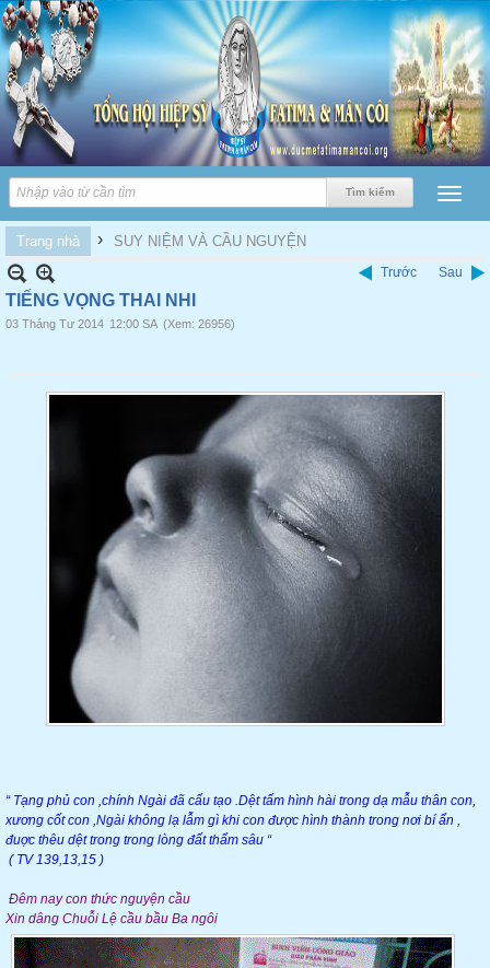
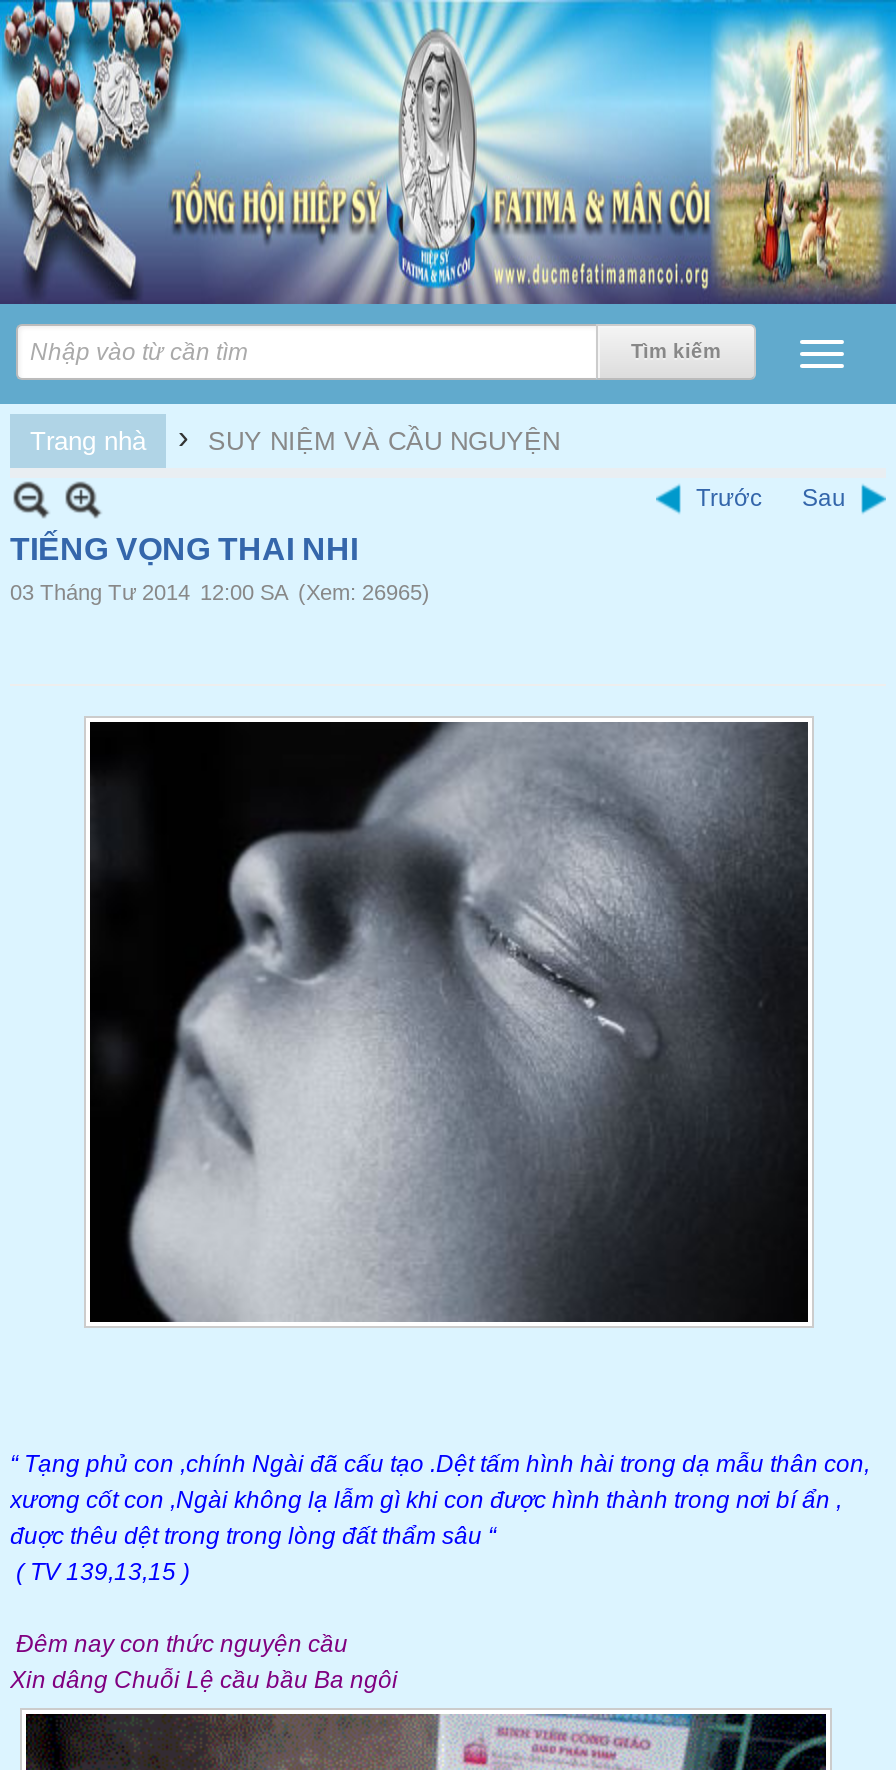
- 03 Tháng Tư 2014 12:00 SA (Xem: 26956)
+ 03 Tháng Tư 2014 12:00 SA (Xem: 26965)
